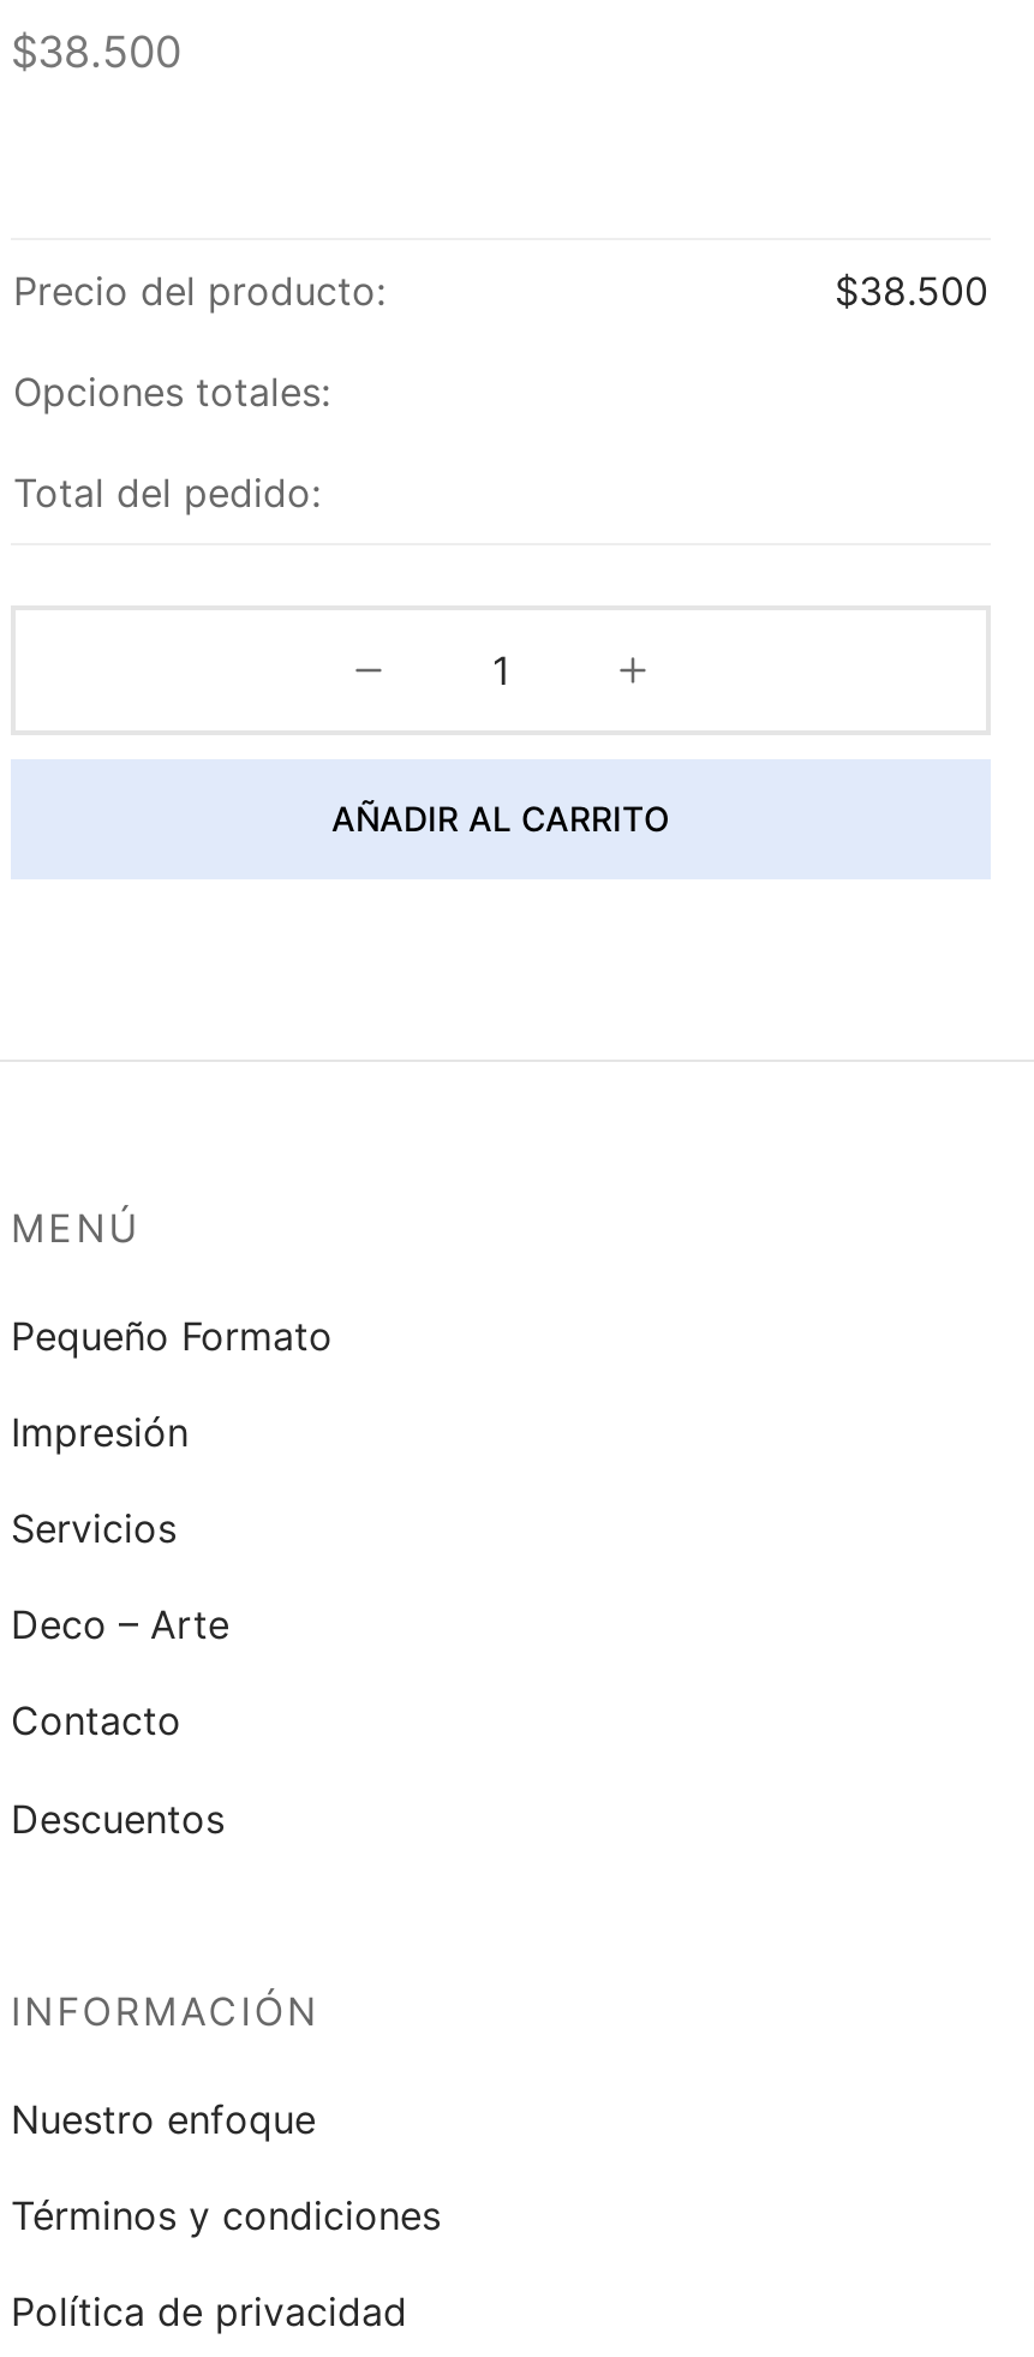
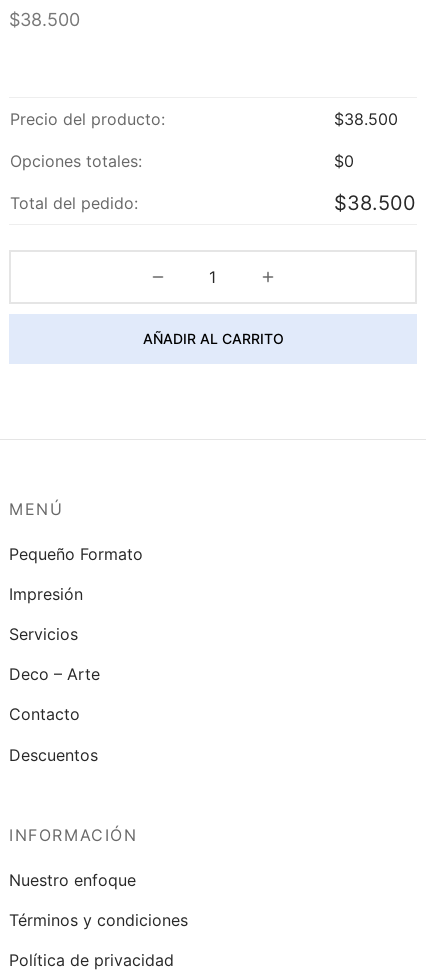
+ $0

+ $38.500
